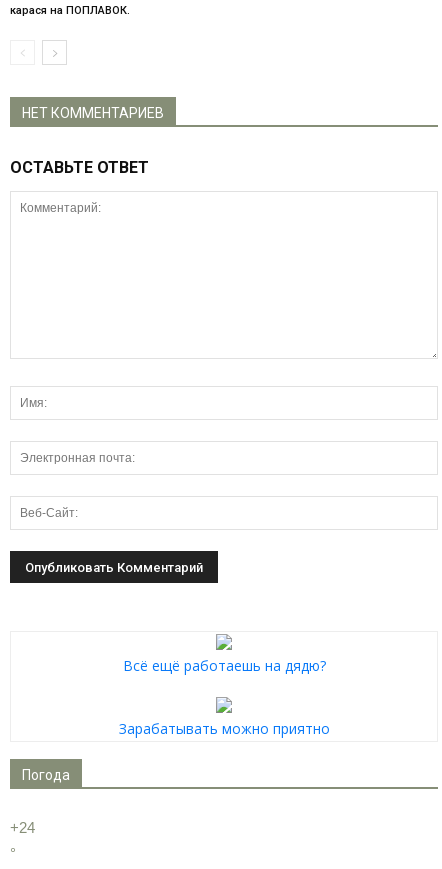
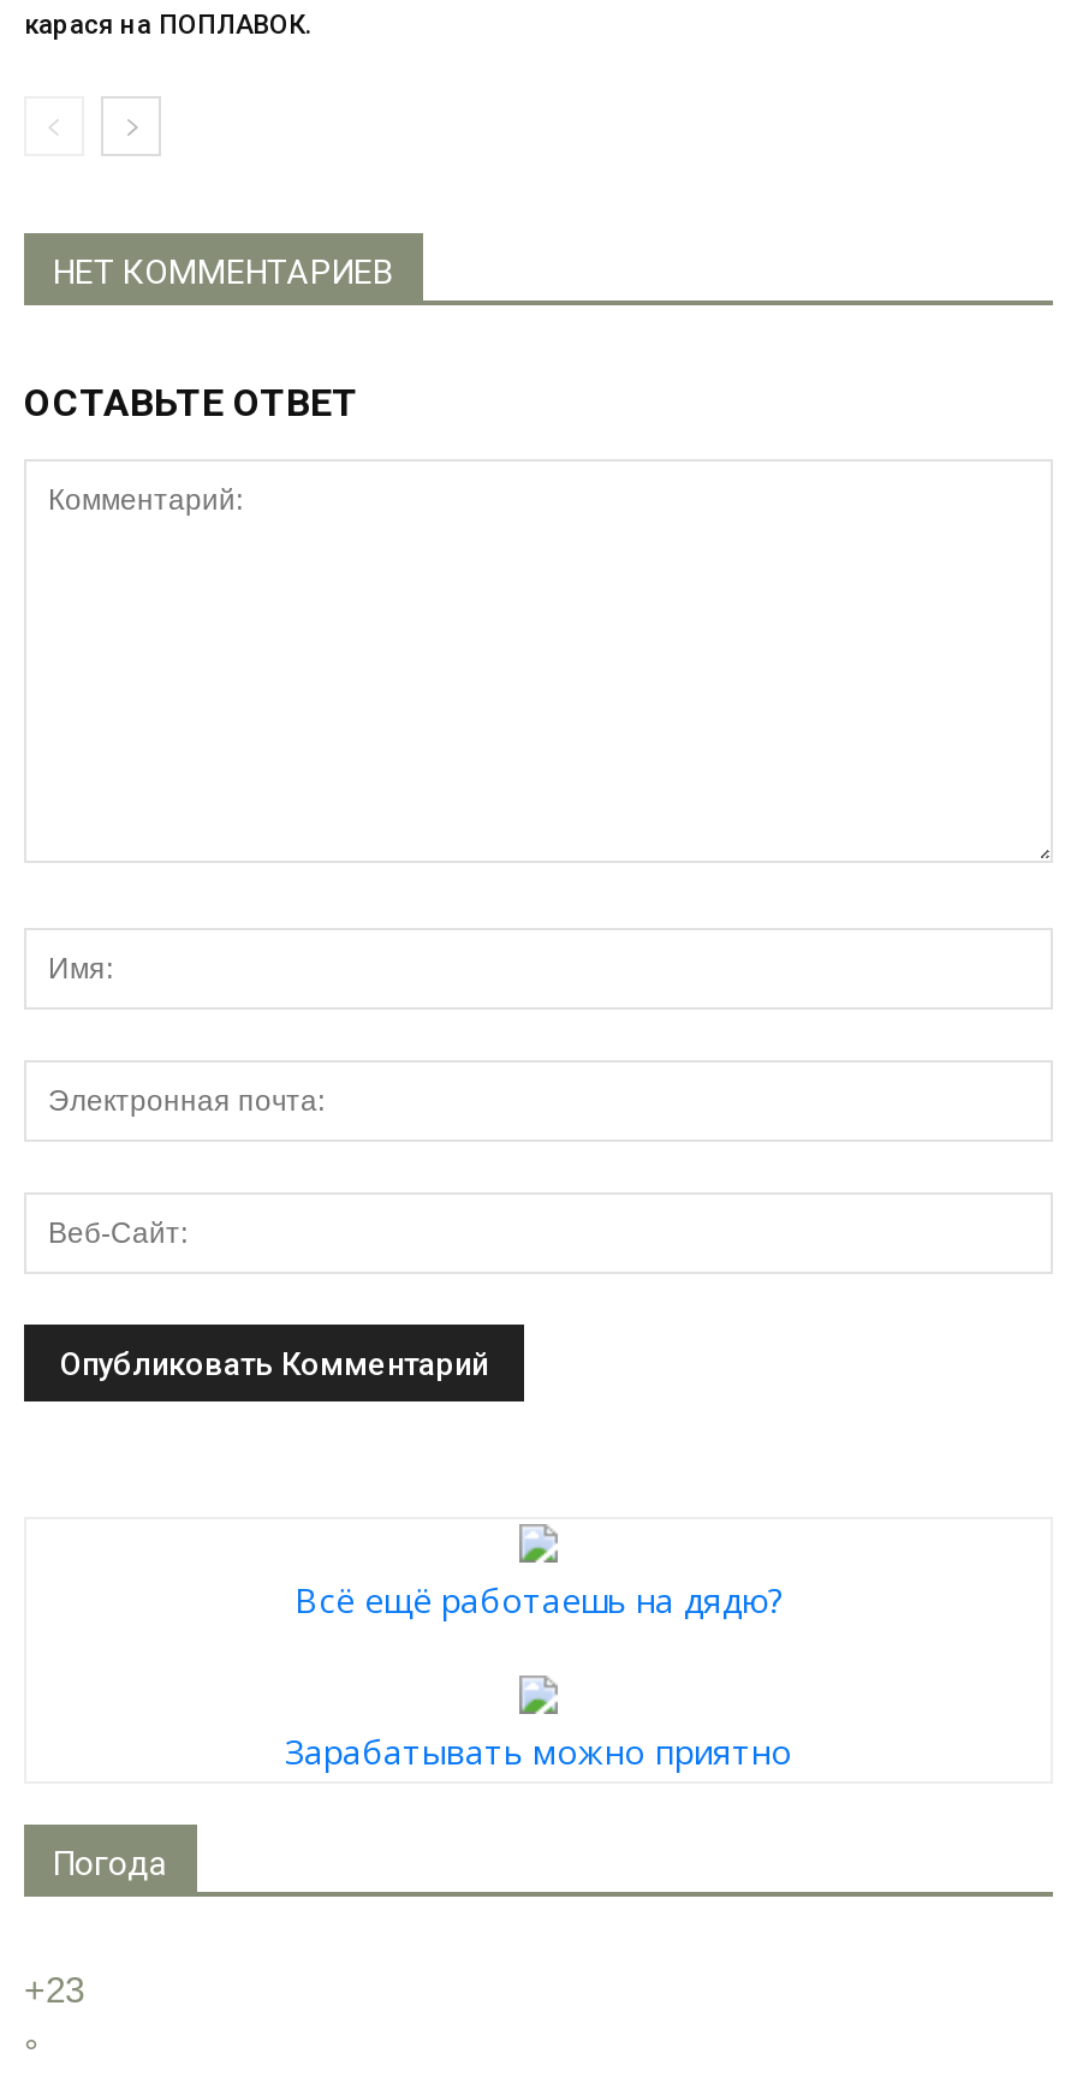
- +24
+ +23
